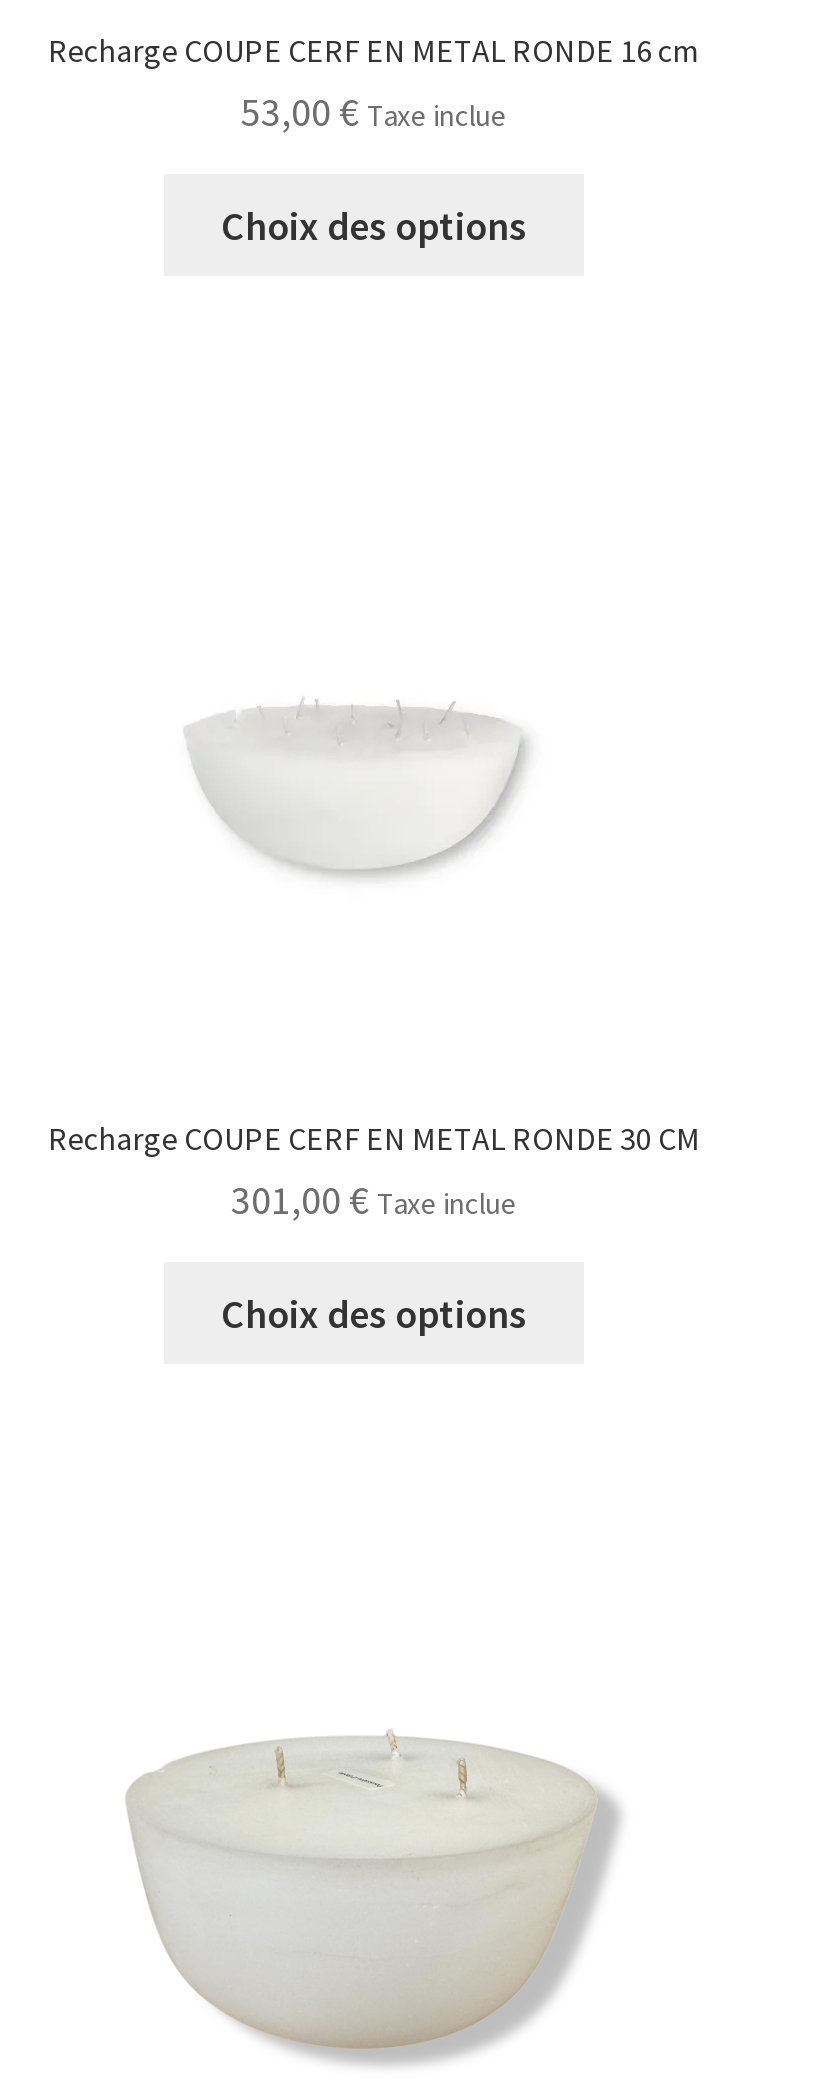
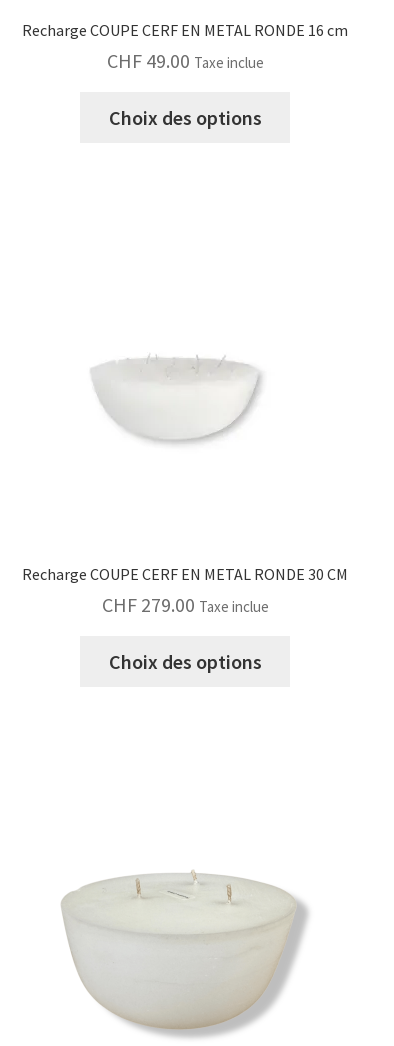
- 53,00 € Taxe inclue
+ CHF 49.00 Taxe inclue

- 301,00 € Taxe inclue
+ CHF 279.00 Taxe inclue
